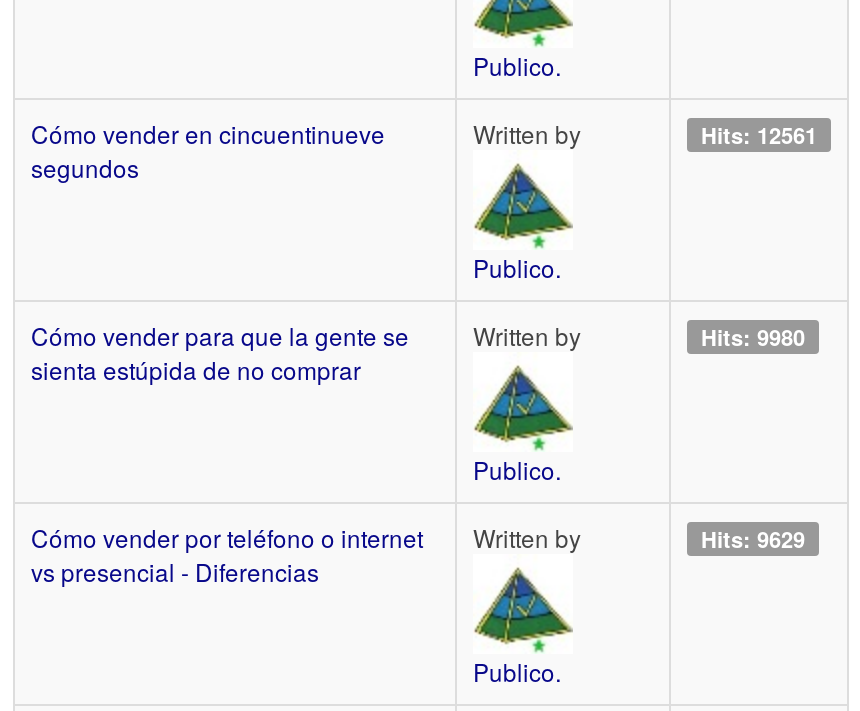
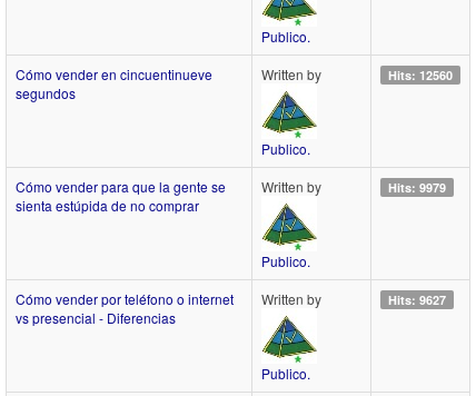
- Hits: 12561
+ Hits: 12560

- Hits: 9980
+ Hits: 9979

- Hits: 9629
+ Hits: 9627
